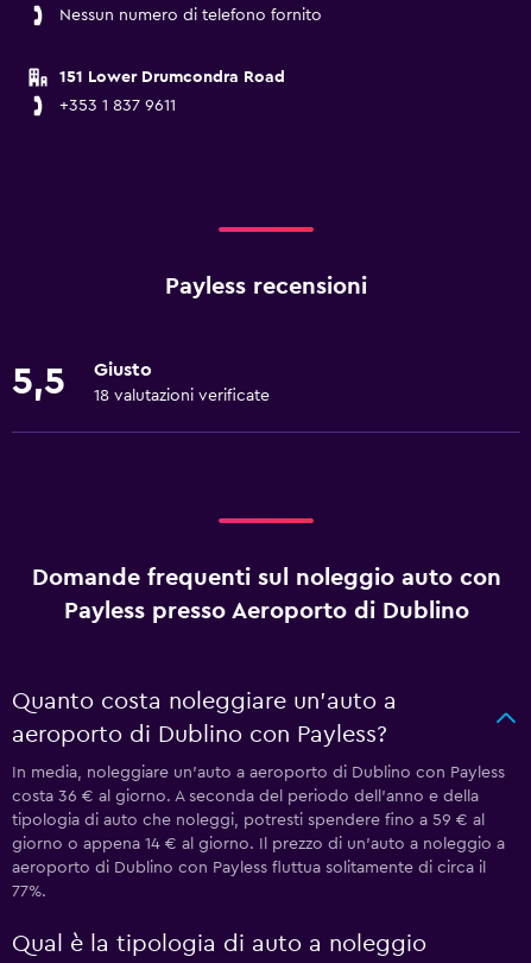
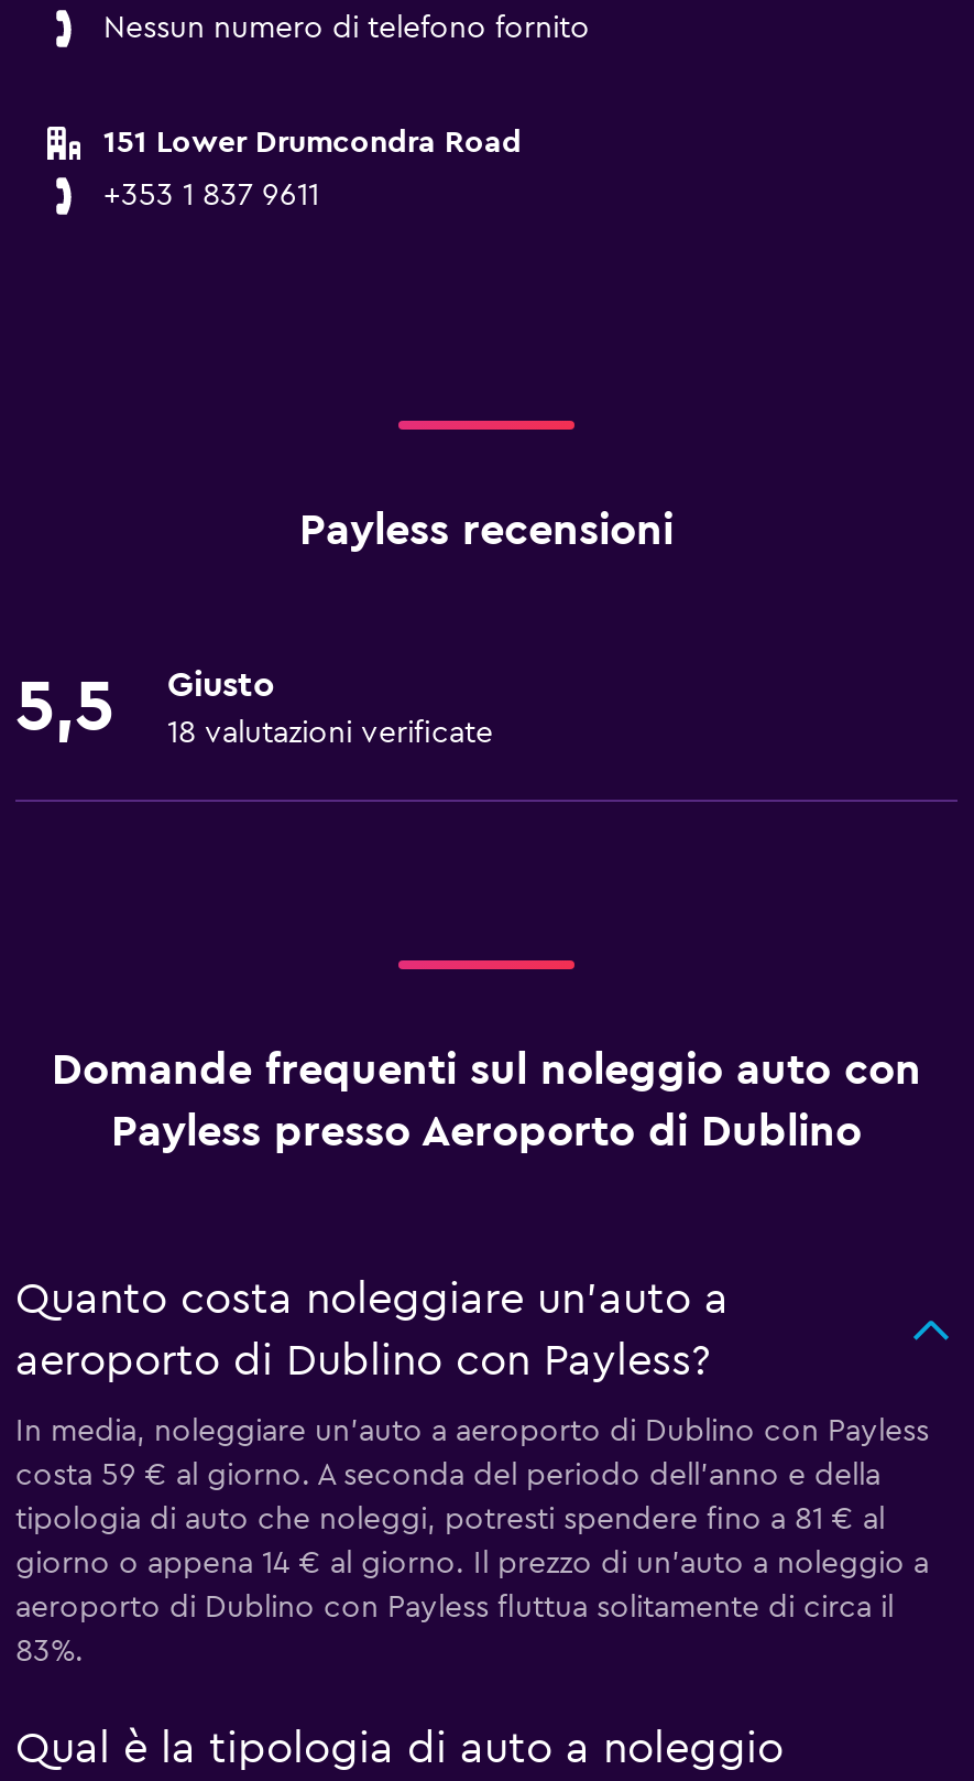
- costa 36 € al giorno. A seconda del periodo dell'anno e della
+ costa 59 € al giorno. A seconda del periodo dell'anno e della

- tipologia di auto che noleggi, potresti spendere fino a 59 € al
+ tipologia di auto che noleggi, potresti spendere fino a 81 € al

- 77%.
+ 83%.
